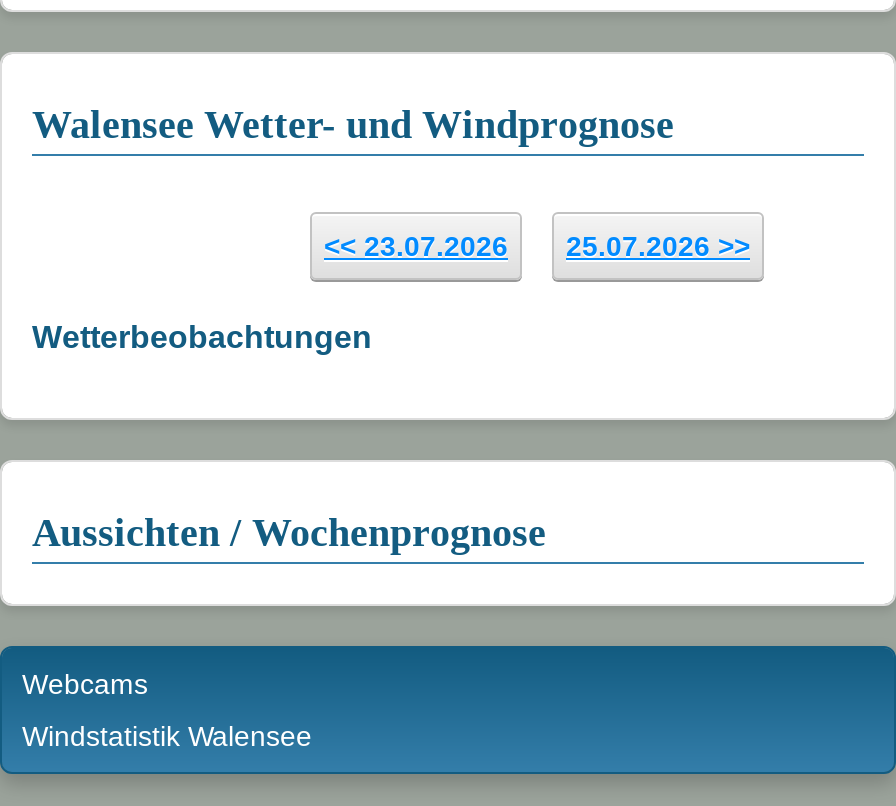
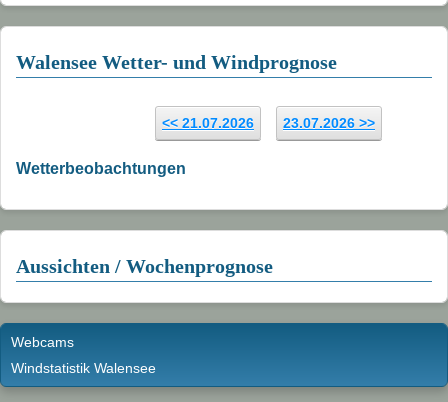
- << 23.07.2026
+ << 21.07.2026

- 25.07.2026 >>
+ 23.07.2026 >>
